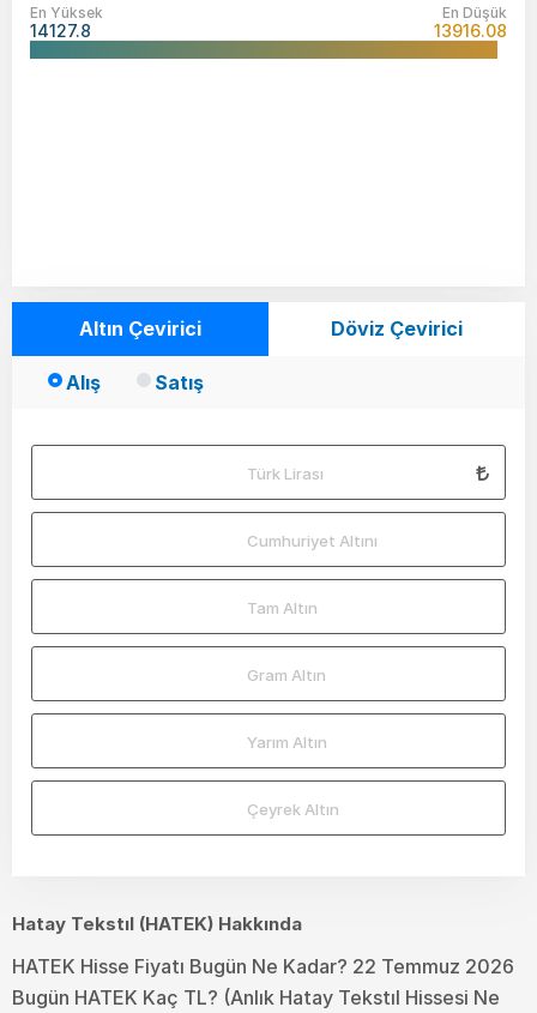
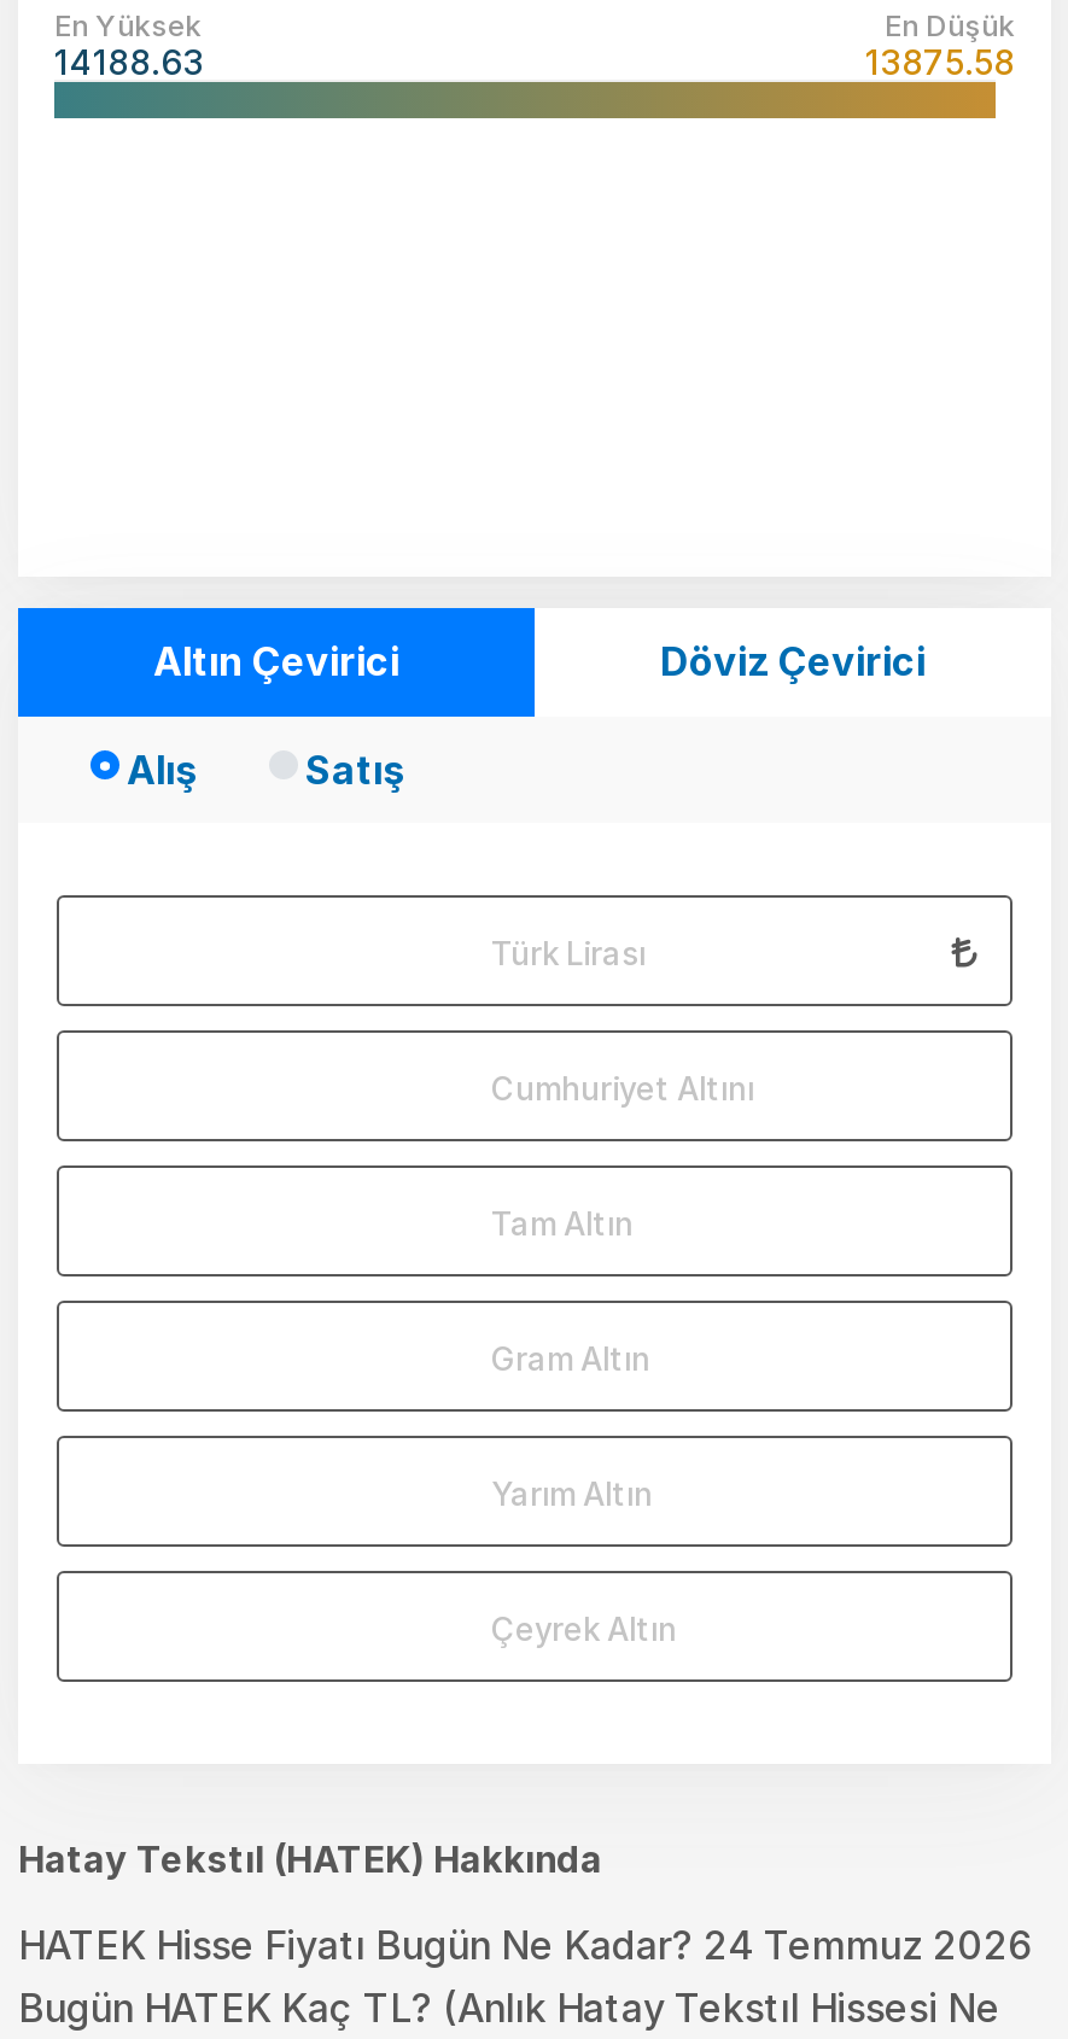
- 14127.8
+ 14188.63

- 13916.08
+ 13875.58

- HATEK Hisse Fiyatı Bugün Ne Kadar? 22 Temmuz 2026
+ HATEK Hisse Fiyatı Bugün Ne Kadar? 24 Temmuz 2026
